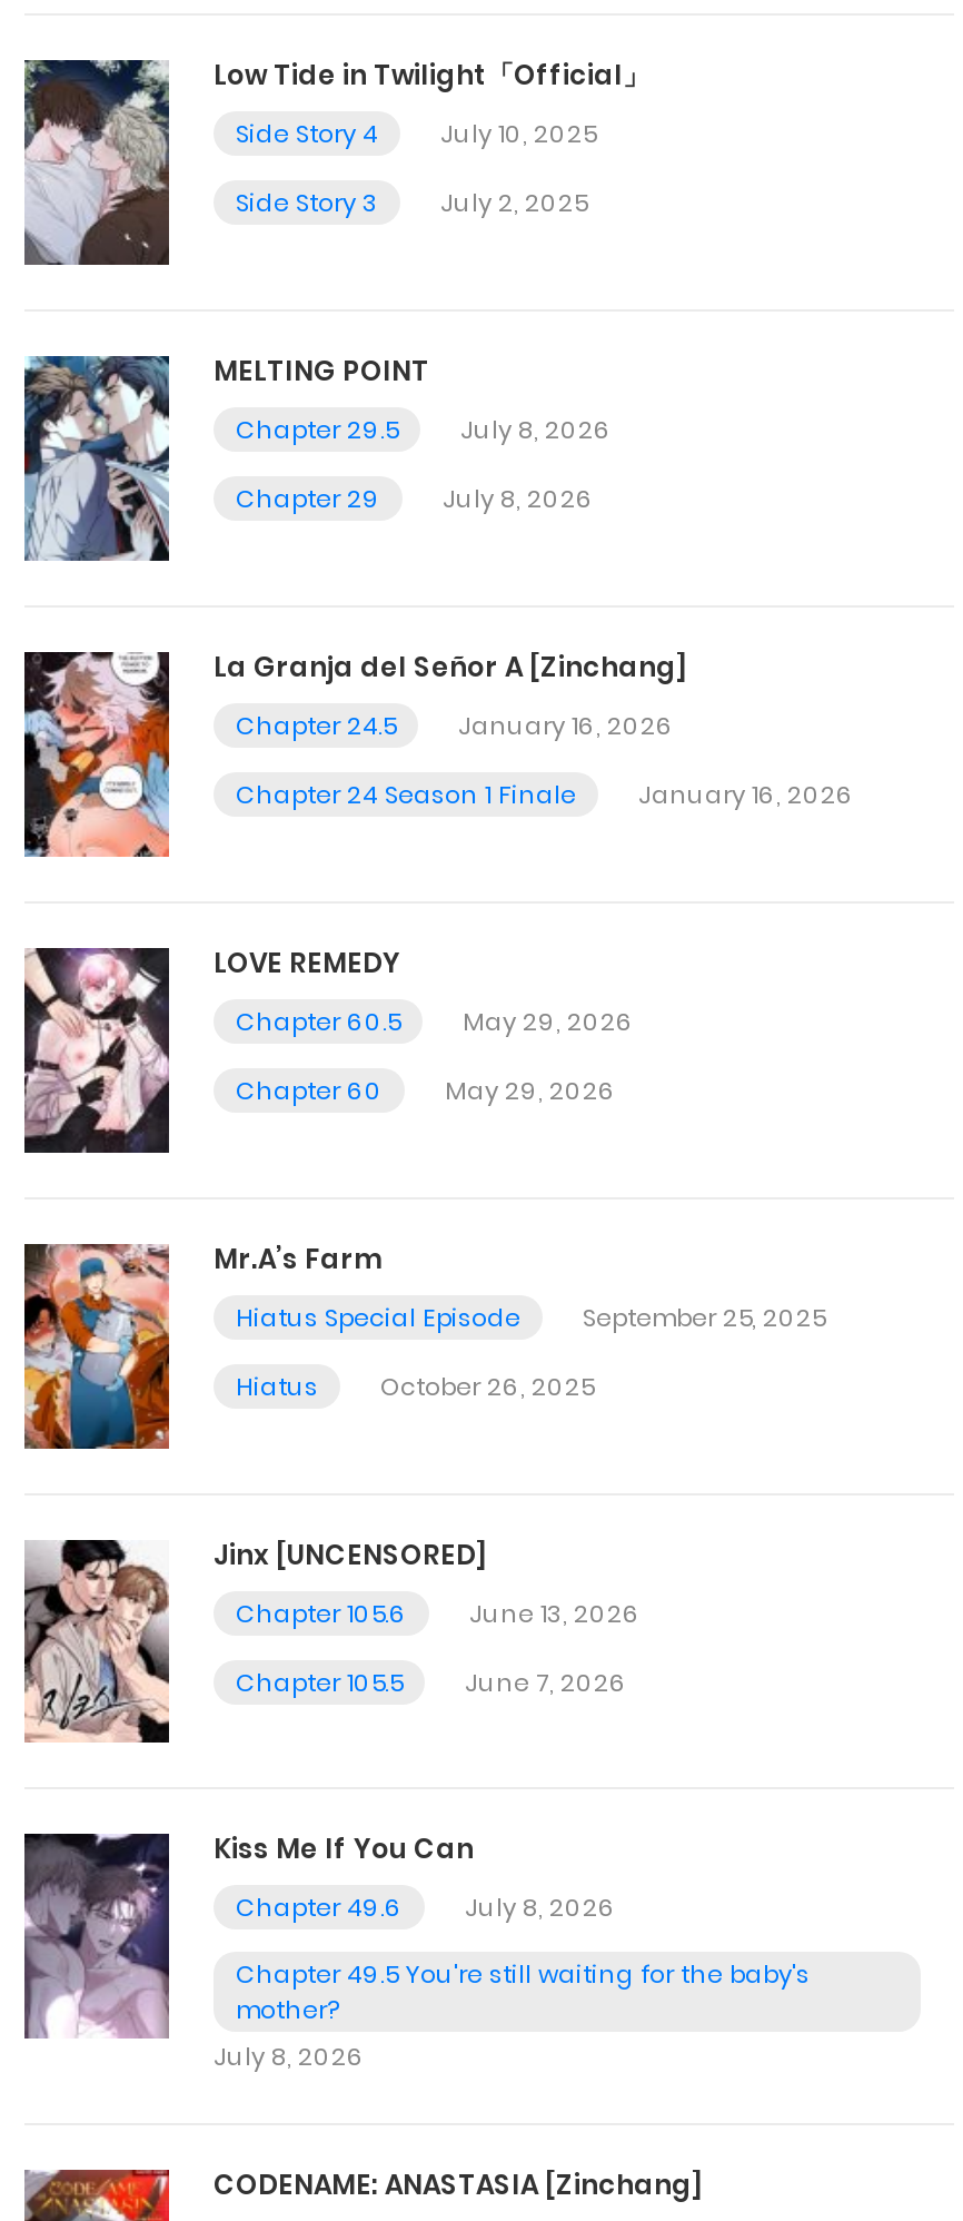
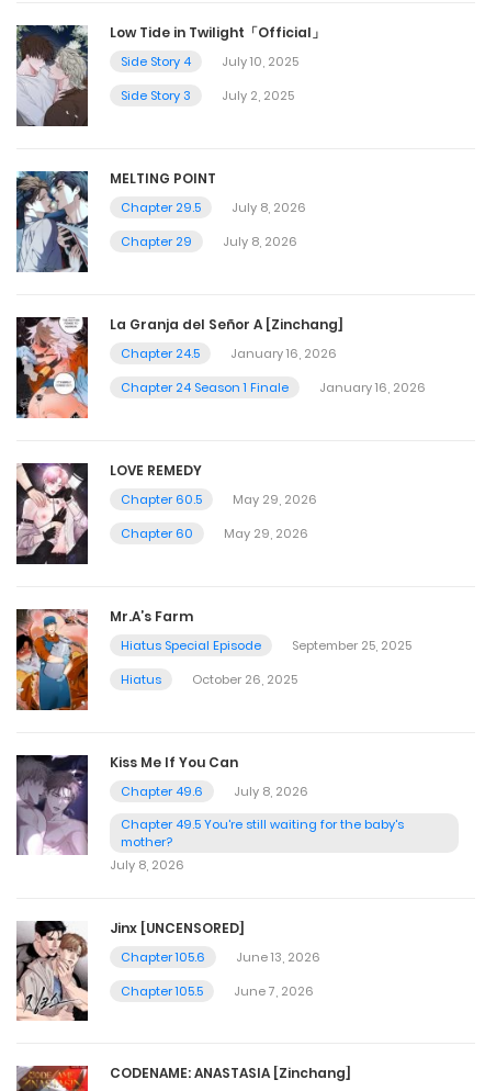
moved down: [image] | Jinx [UNCENSORED] | Chapter 105.6 | June 13, 2026 | Chapter 105.5 | June 7, 2026

moved up: [image] | Kiss Me If You Can | Chapter 49.6 | July 8, 2026 | Chapter 49.5 You're still waiting for the baby's | mother? | July 8, 2026
